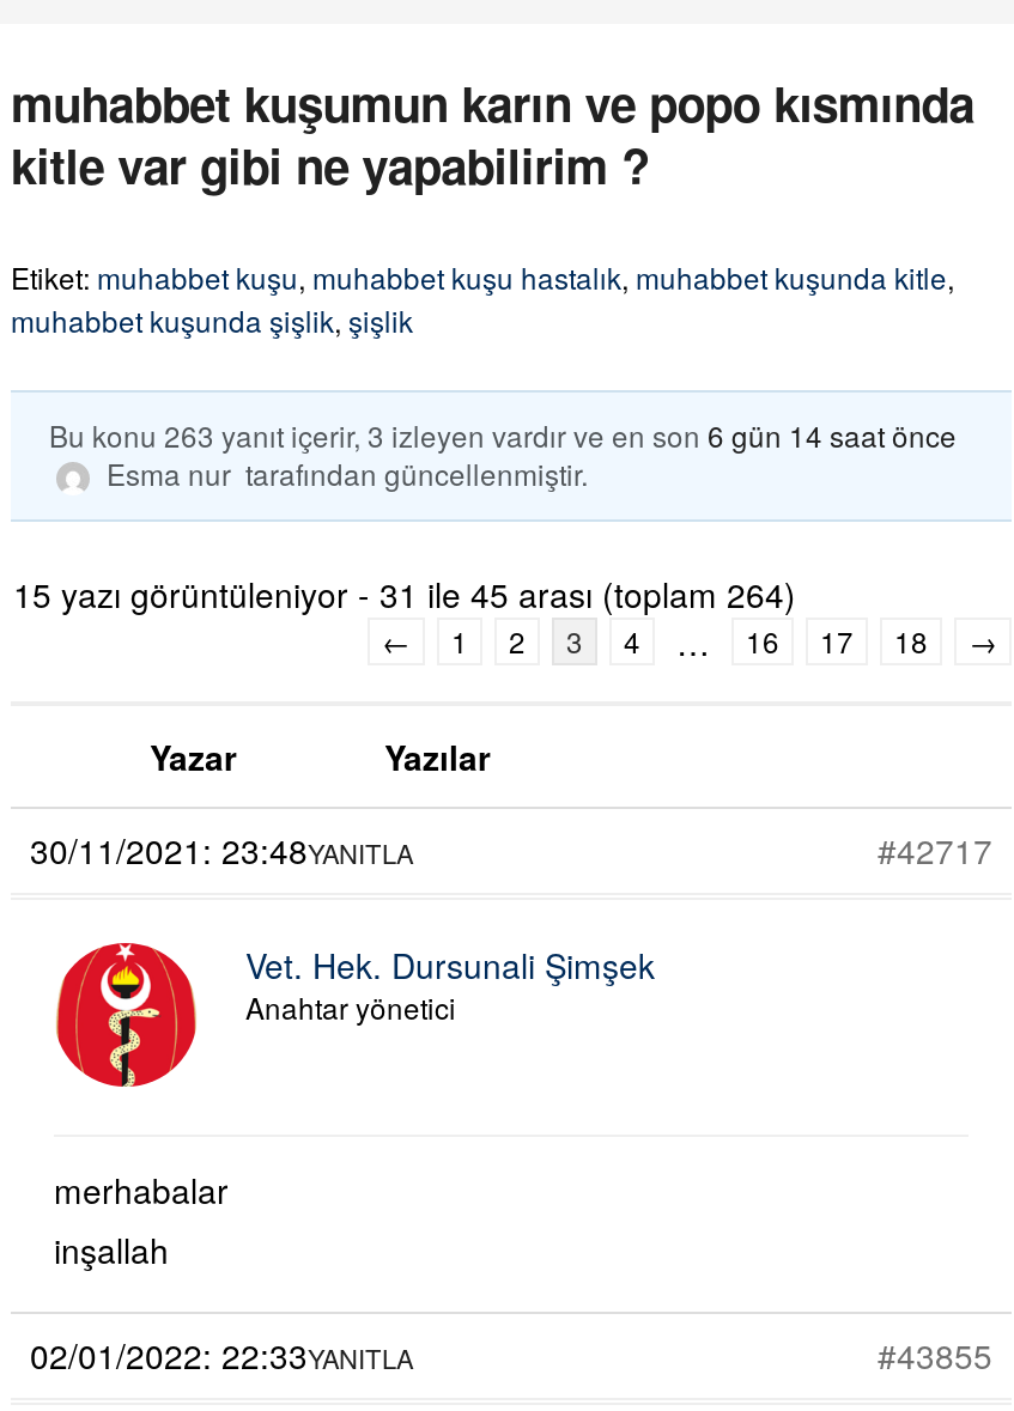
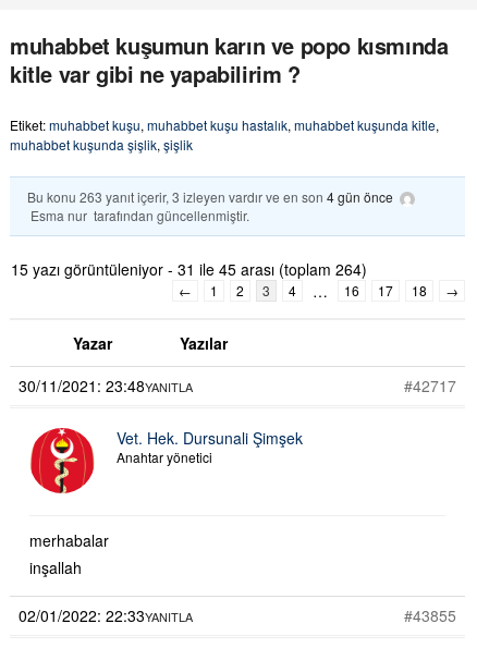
- Bu konu 263 yanıt içerir, 3 izleyen vardır ve en son 6 gün 14 saat önce
+ Bu konu 263 yanıt içerir, 3 izleyen vardır ve en son 4 gün önce
